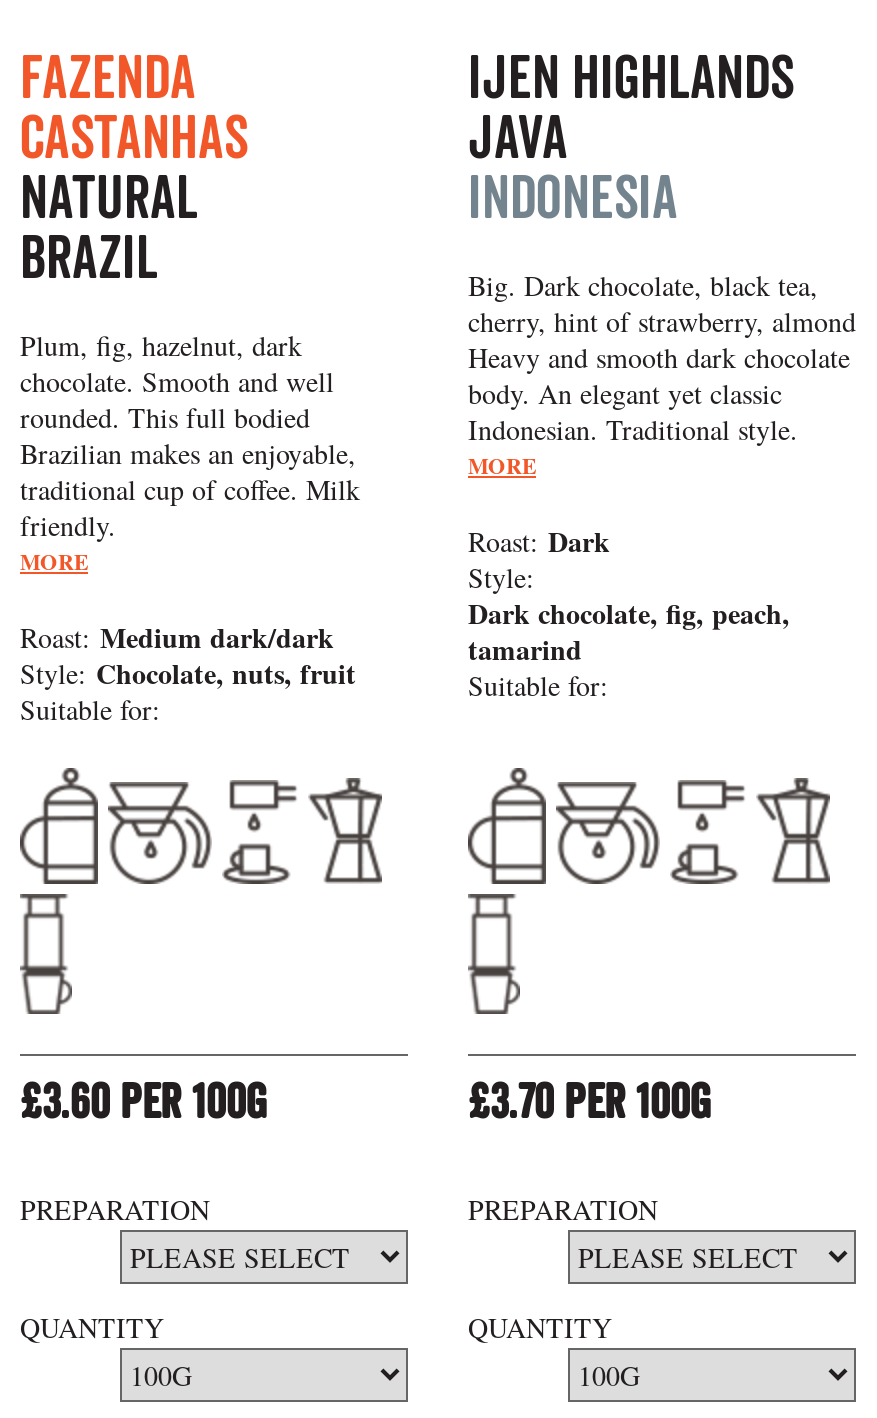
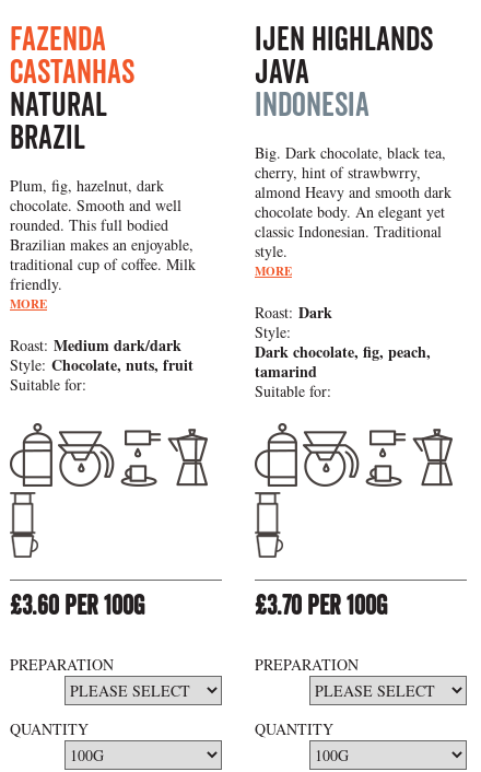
- cherry, hint of strawberry, almond
- Heavy and smooth dark chocolate
- body. An elegant yet classic
- Indonesian. Traditional style.
+ cherry, hint of strawbwrry,
+ almond Heavy and smooth dark
+ chocolate body. An elegant yet
+ classic Indonesian. Traditional
+ style.
